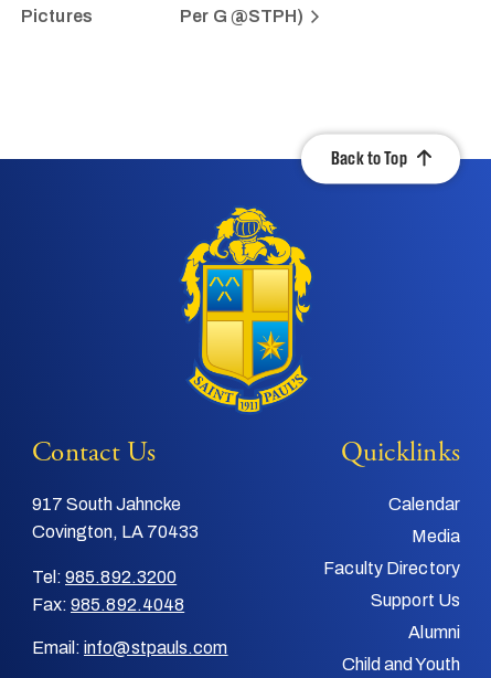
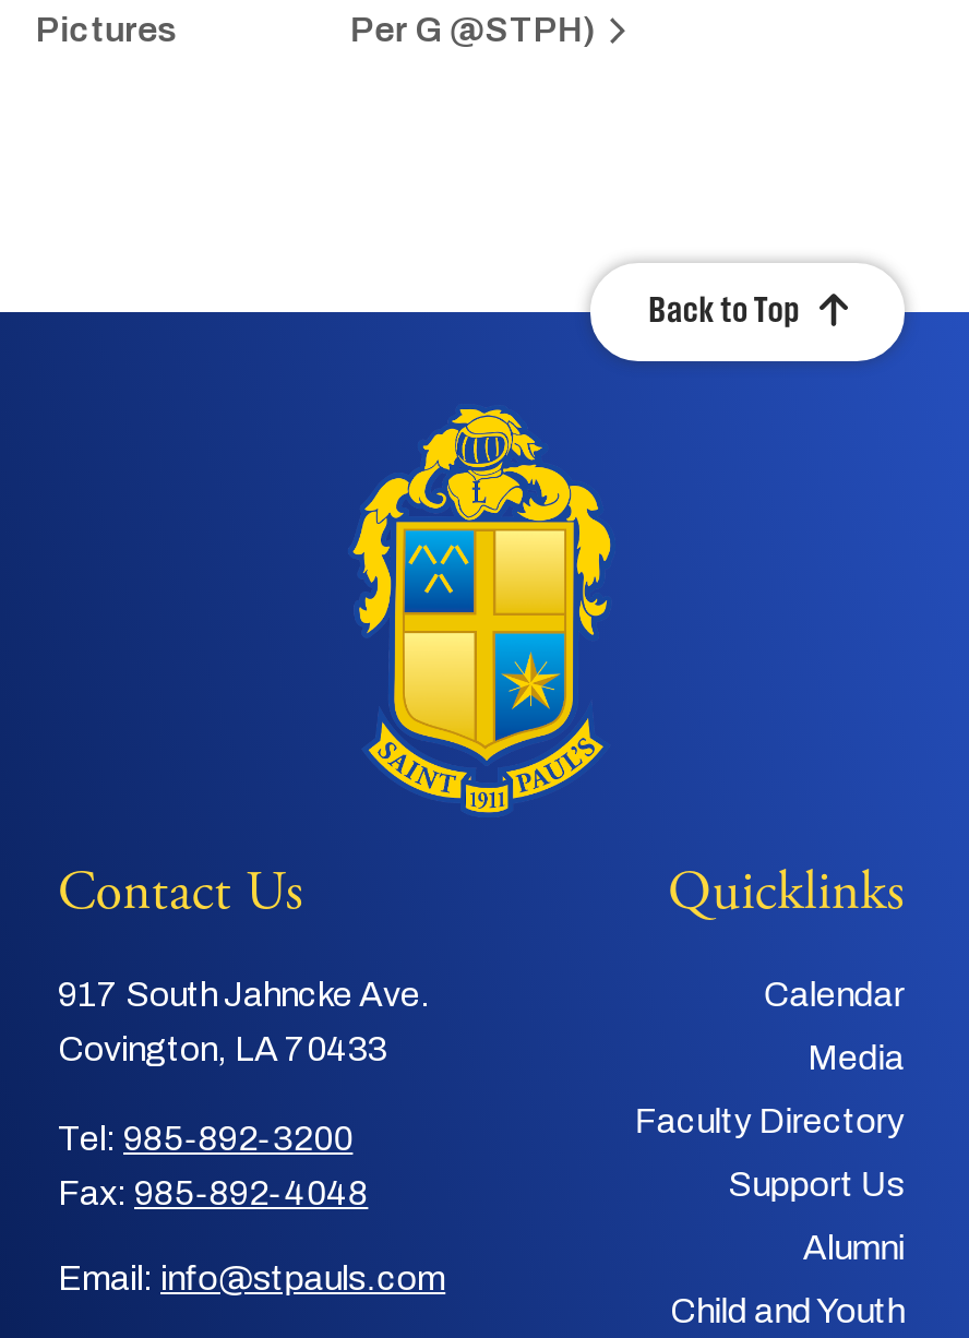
- 917 South Jahncke
+ 917 South Jahncke Ave.

- Tel: 985.892.3200
+ Tel: 985-892-3200

- Fax: 985.892.4048
+ Fax: 985-892-4048
